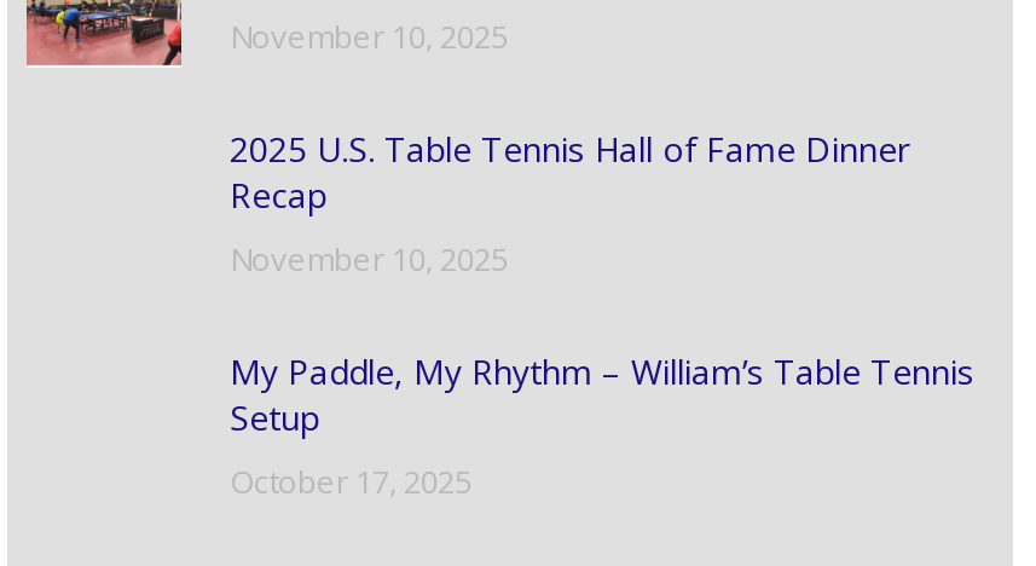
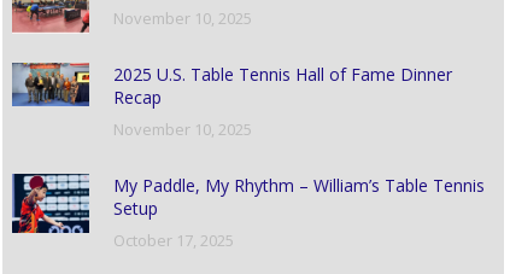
+ [image]

+ [image]
